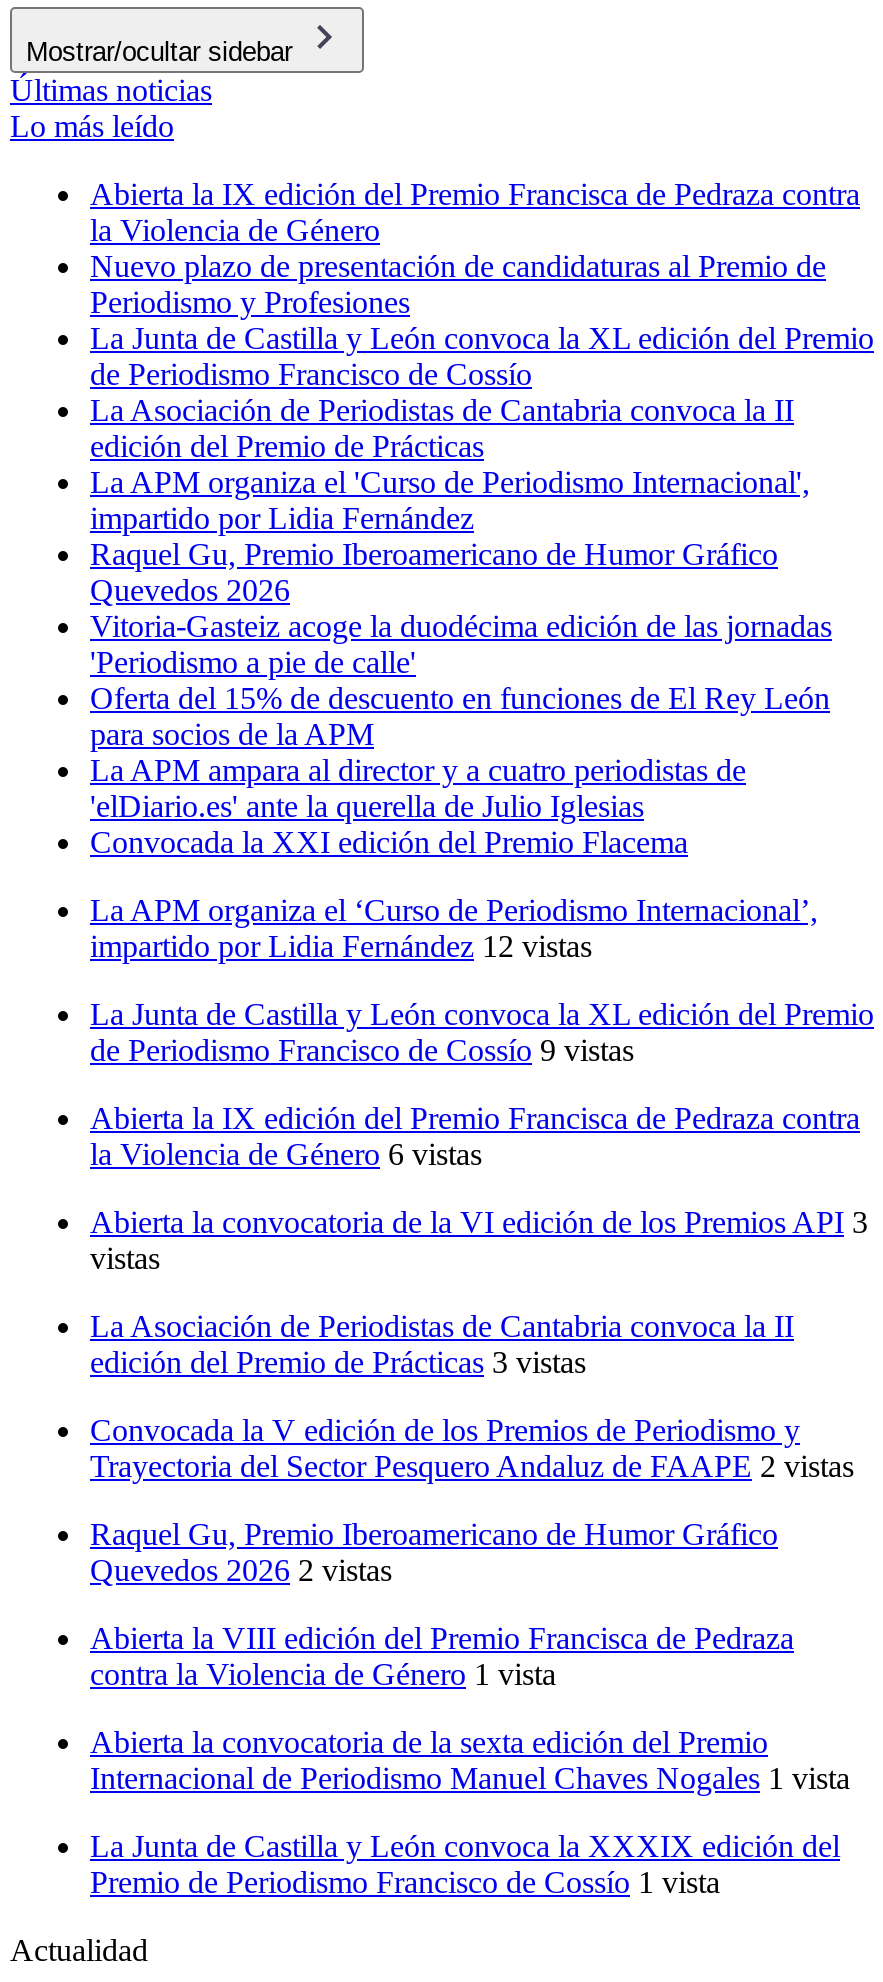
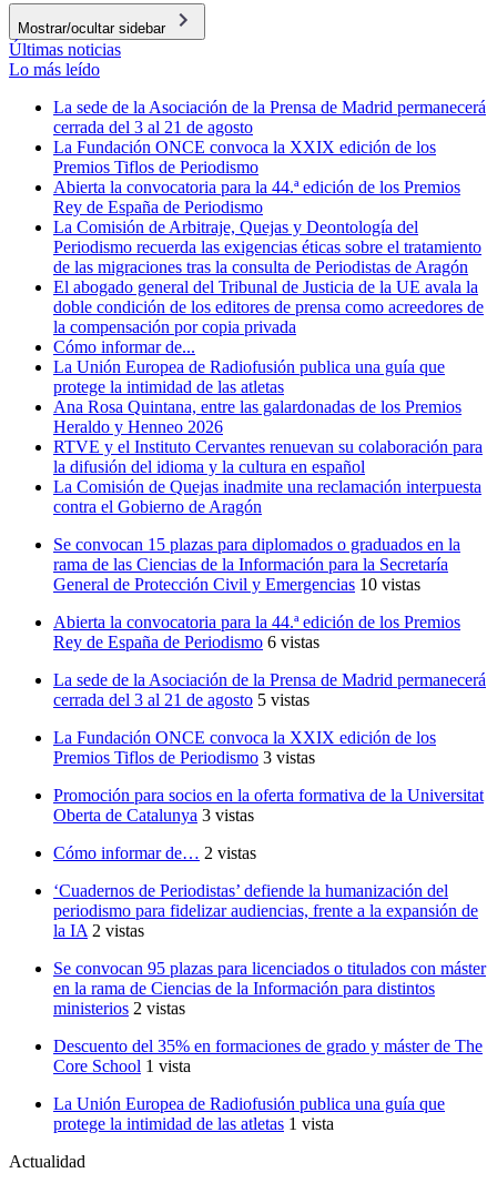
- Abierta la IX edición del Premio Francisca de Pedraza contra
- la Violencia de Género
- Nuevo plazo de presentación de candidaturas al Premio de
- Periodismo y Profesiones
- La Junta de Castilla y León convoca la XL edición del Premio
- de Periodismo Francisco de Cossío
- La Asociación de Periodistas de Cantabria convoca la II
- edición del Premio de Prácticas
- La APM organiza el 'Curso de Periodismo Internacional',
- impartido por Lidia Fernández
- Raquel Gu, Premio Iberoamericano de Humor Gráfico
- Quevedos 2026
- Vitoria-Gasteiz acoge la duodécima edición de las jornadas
- 'Periodismo a pie de calle'
- Oferta del 15% de descuento en funciones de El Rey León
- para socios de la APM
- La APM ampara al director y a cuatro periodistas de
- 'elDiario.es' ante la querella de Julio Iglesias
- Convocada la XXI edición del Premio Flacema
+ La sede de la Asociación de la Prensa de Madrid permanecerá
+ cerrada del 3 al 21 de agosto
+ La Fundación ONCE convoca la XXIX edición de los
+ Premios Tiflos de Periodismo
+ Abierta la convocatoria para la 44.ª edición de los Premios
+ Rey de España de Periodismo
+ La Comisión de Arbitraje, Quejas y Deontología del
+ Periodismo recuerda las exigencias éticas sobre el tratamiento
+ de las migraciones tras la consulta de Periodistas de Aragón
+ El abogado general del Tribunal de Justicia de la UE avala la
+ doble condición de los editores de prensa como acreedores de
+ la compensación por copia privada
+ Cómo informar de...
+ La Unión Europea de Radiofusión publica una guía que
+ protege la intimidad de las atletas
+ Ana Rosa Quintana, entre las galardonadas de los Premios
+ Heraldo y Henneo 2026
+ RTVE y el Instituto Cervantes renuevan su colaboración para
+ la difusión del idioma y la cultura en español
+ La Comisión de Quejas inadmite una reclamación interpuesta
+ contra el Gobierno de Aragón

- La APM organiza el ‘Curso de Periodismo Internacional’,
- impartido por Lidia Fernández 12 vistas
+ Se convocan 15 plazas para diplomados o graduados en la
+ rama de las Ciencias de la Información para la Secretaría
+ General de Protección Civil y Emergencias 10 vistas

- La Junta de Castilla y León convoca la XL edición del Premio
- de Periodismo Francisco de Cossío 9 vistas
+ Abierta la convocatoria para la 44.ª edición de los Premios
+ Rey de España de Periodismo 6 vistas

- Abierta la IX edición del Premio Francisca de Pedraza contra
- la Violencia de Género 6 vistas
+ La sede de la Asociación de la Prensa de Madrid permanecerá
+ cerrada del 3 al 21 de agosto 5 vistas

- Abierta la convocatoria de la VI edición de los Premios API 3
- vistas
+ La Fundación ONCE convoca la XXIX edición de los
+ Premios Tiflos de Periodismo 3 vistas

- La Asociación de Periodistas de Cantabria convoca la II
- edición del Premio de Prácticas 3 vistas
+ Promoción para socios en la oferta formativa de la Universitat
+ Oberta de Catalunya 3 vistas

- Convocada la V edición de los Premios de Periodismo y
- Trayectoria del Sector Pesquero Andaluz de FAAPE 2 vistas
+ Cómo informar de… 2 vistas

- Raquel Gu, Premio Iberoamericano de Humor Gráfico
- Quevedos 2026 2 vistas
+ ‘Cuadernos de Periodistas’ defiende la humanización del
+ periodismo para fidelizar audiencias, frente a la expansión de
+ la IA 2 vistas

- Abierta la VIII edición del Premio Francisca de Pedraza
- contra la Violencia de Género 1 vista
+ Se convocan 95 plazas para licenciados o titulados con máster
+ en la rama de Ciencias de la Información para distintos
+ ministerios 2 vistas

- Abierta la convocatoria de la sexta edición del Premio
- Internacional de Periodismo Manuel Chaves Nogales 1 vista
+ Descuento del 35% en formaciones de grado y máster de The
+ Core School 1 vista

- La Junta de Castilla y León convoca la XXXIX edición del
- Premio de Periodismo Francisco de Cossío 1 vista
+ La Unión Europea de Radiofusión publica una guía que
+ protege la intimidad de las atletas 1 vista
